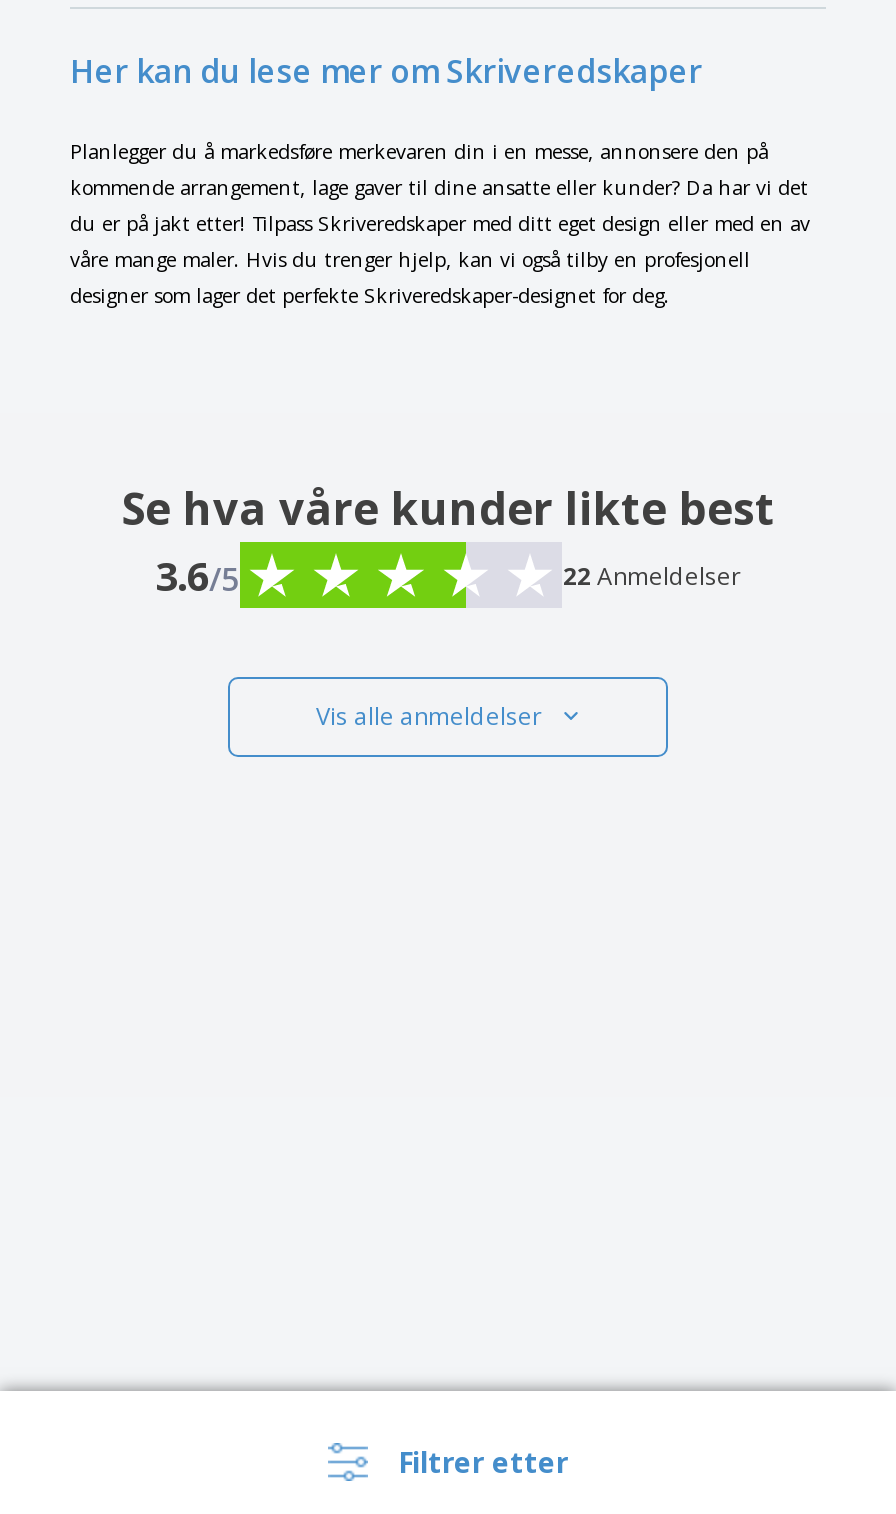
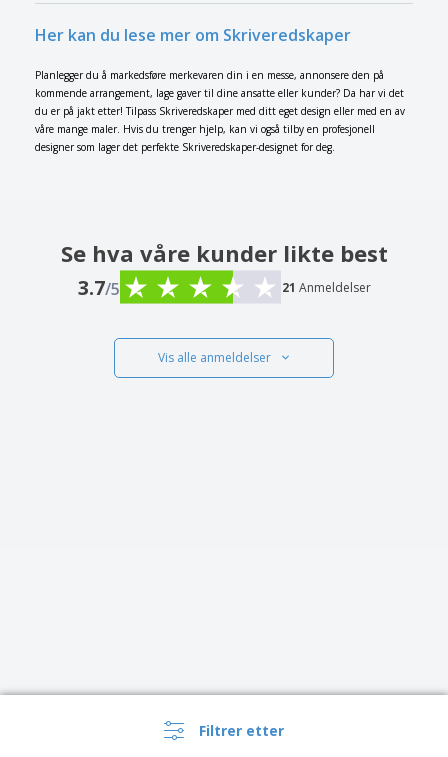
- 3.6/5
+ 3.7/5

- 22 Anmeldelser
+ 21 Anmeldelser
